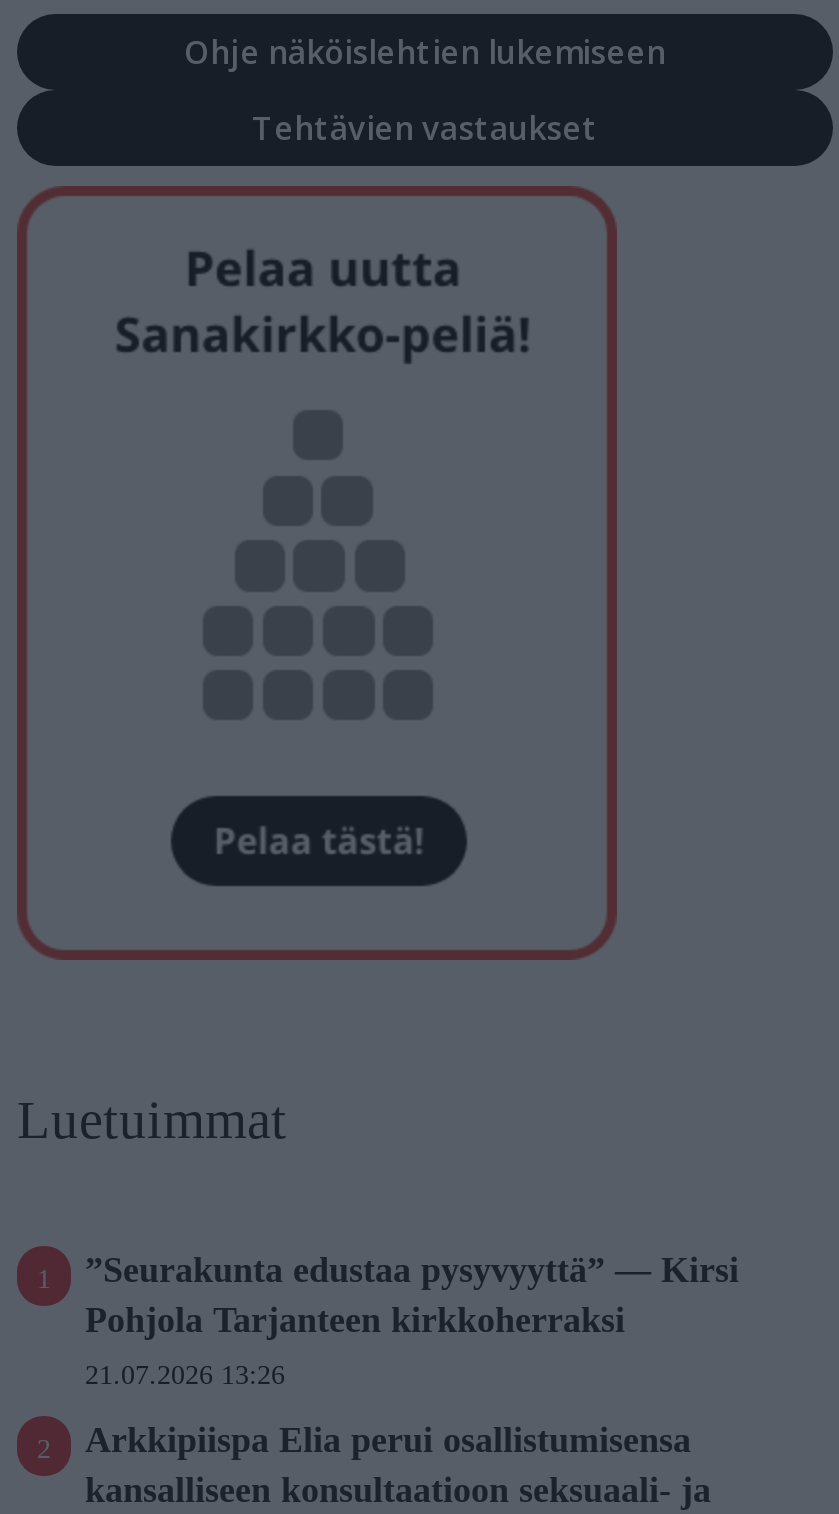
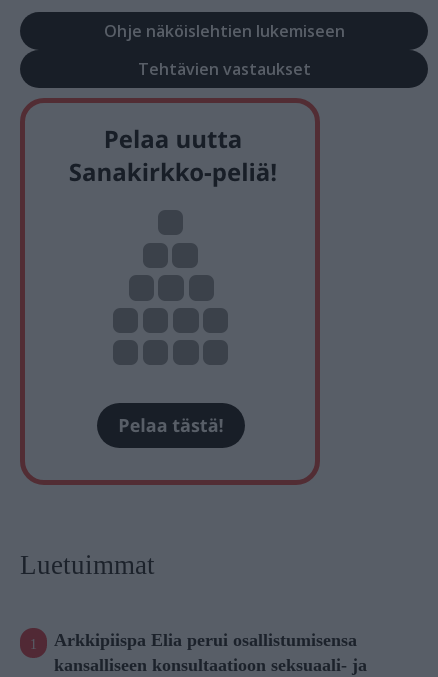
- ”Seurakunta edustaa pysyvyyttä” — Kirsi
- Pohjola Tarjanteen kirkkoherraksi
- 21.07.2026 13:26
